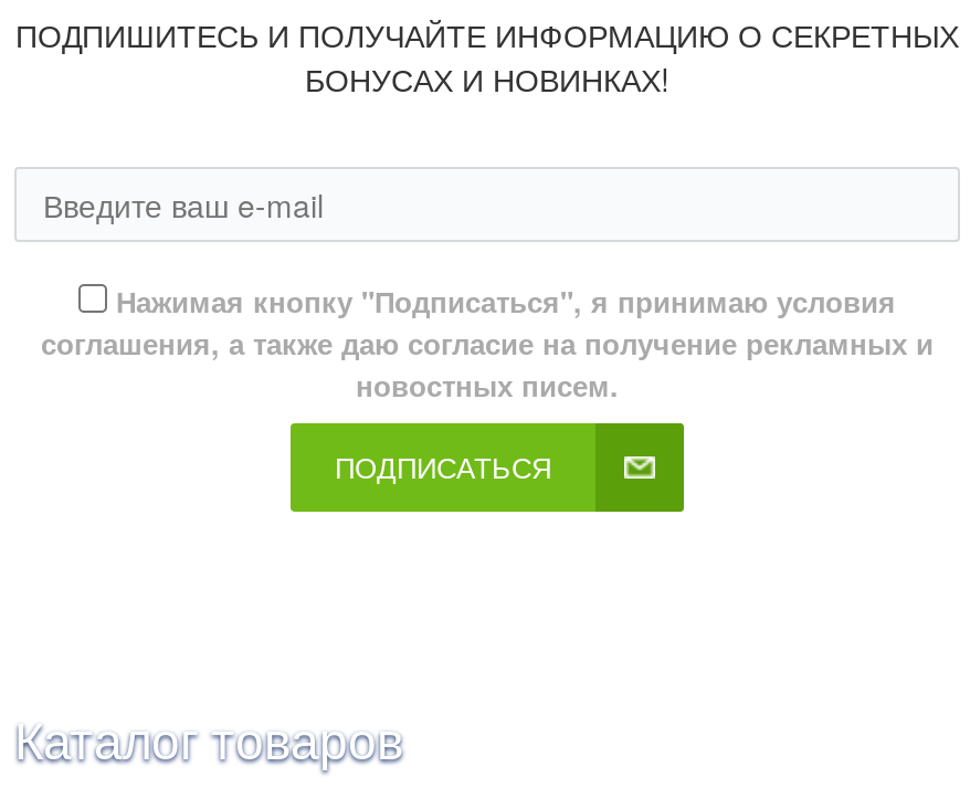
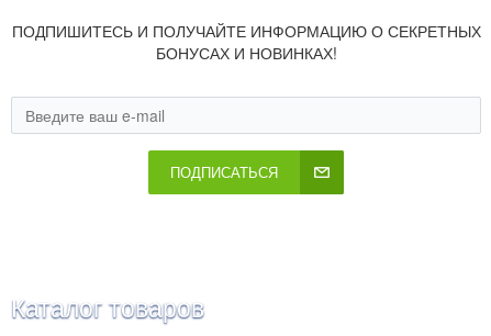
- Нажимая кнопку "Подписаться", я принимаю условия
- соглашения, а также даю согласие на получение рекламных и
- новостных писем.
